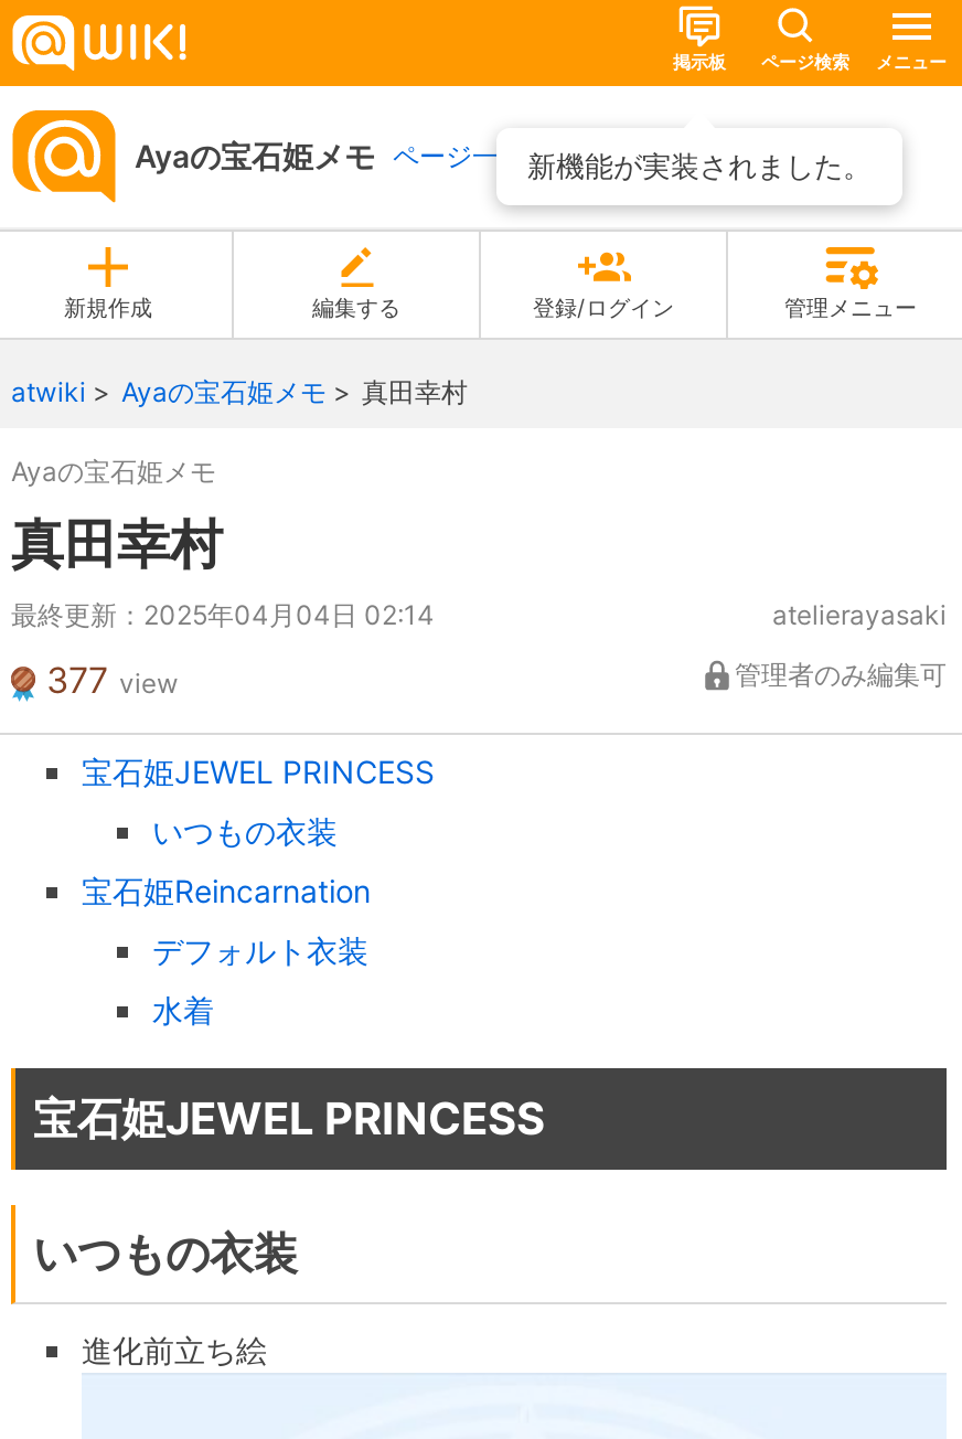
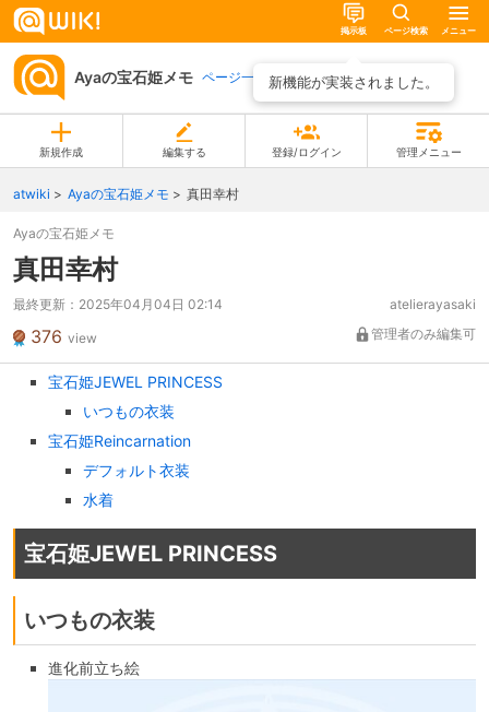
- 377 view
+ 376 view
